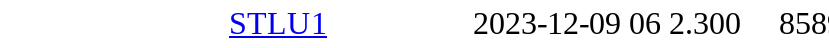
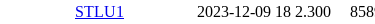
- 2023-12-09 06 2.300
+ 2023-12-09 18 2.300
